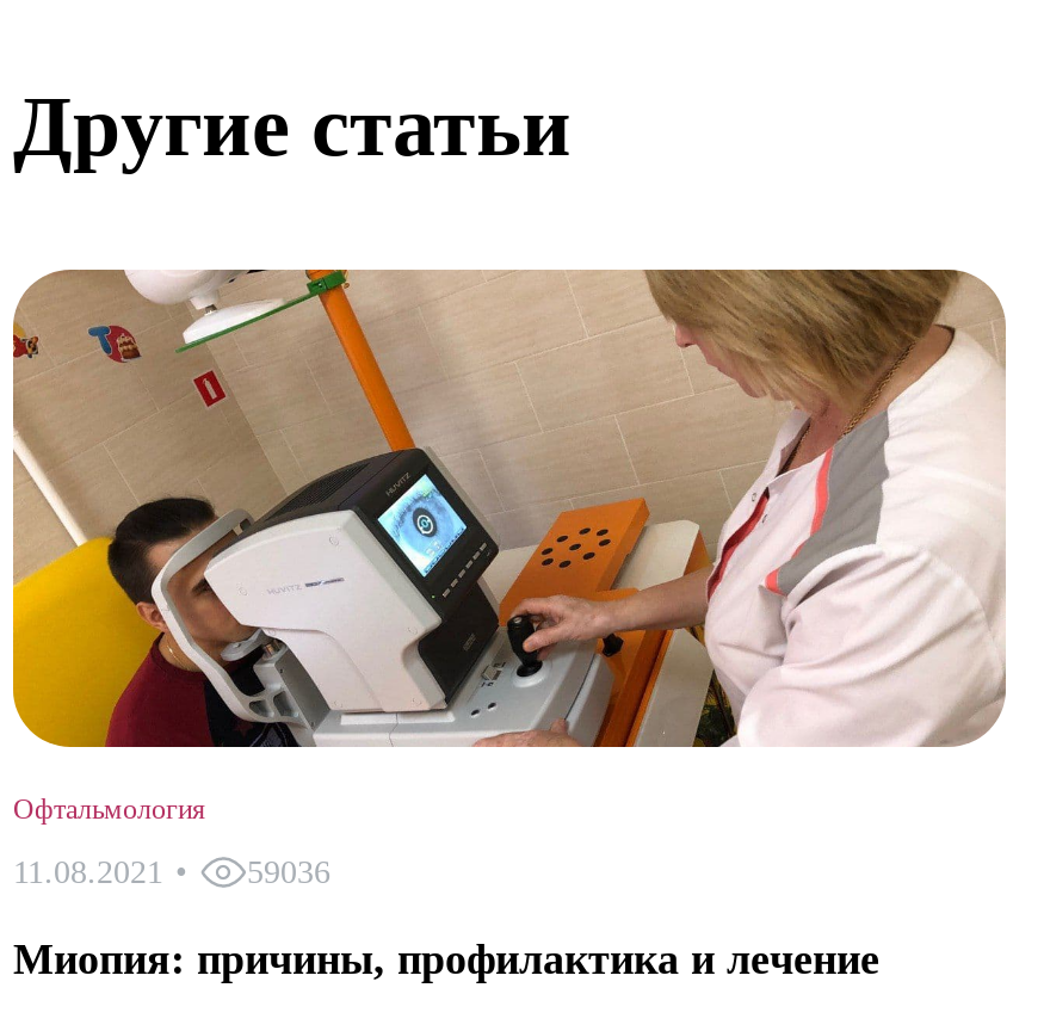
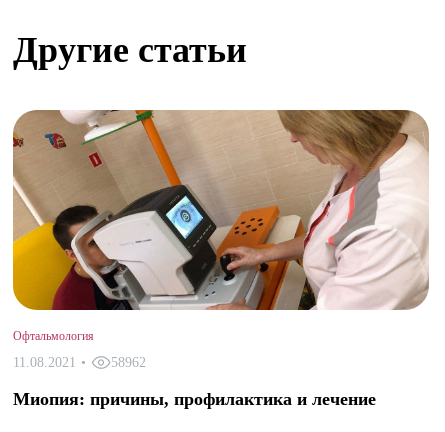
- 11.08.2021 • 59036
+ 11.08.2021 • 58962
